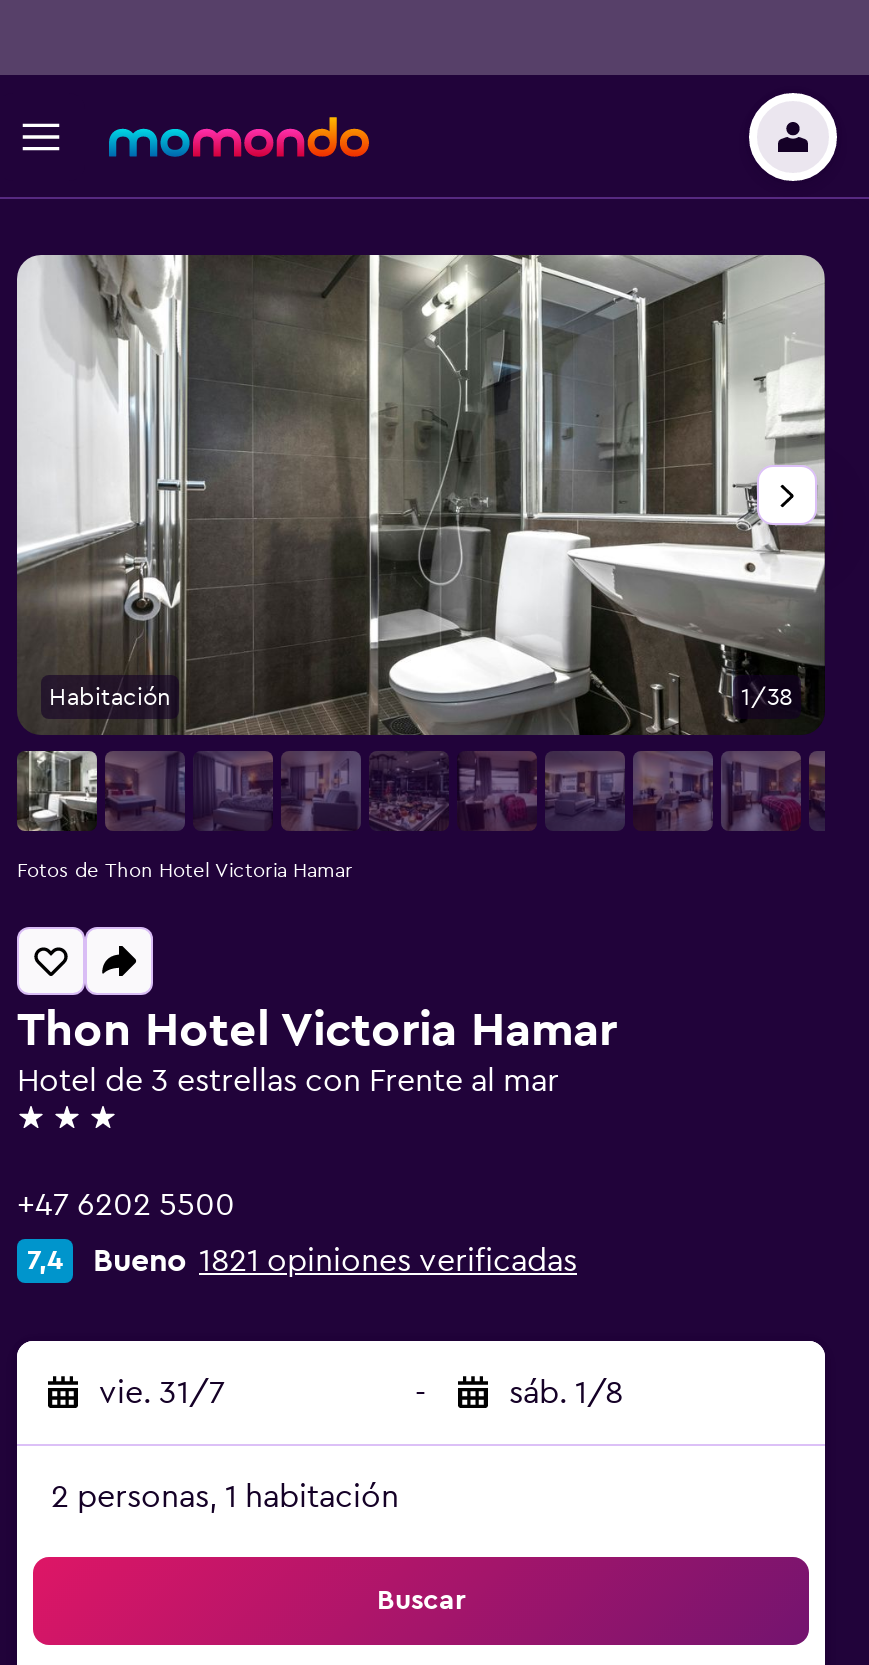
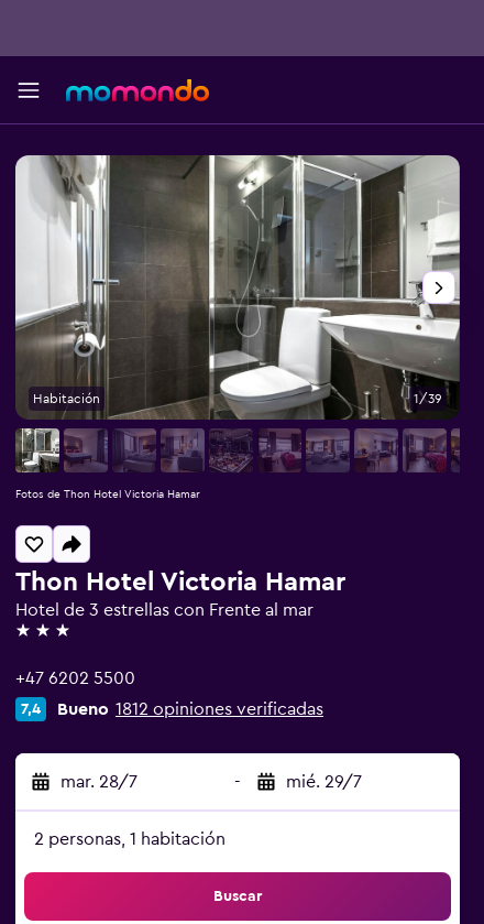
- [image]

- 1/38
+ 1/39

- Bueno 1821 opiniones verificadas
+ Bueno 1812 opiniones verificadas

- vie. 31/7
+ mar. 28/7

- sáb. 1/8
+ mié. 29/7
